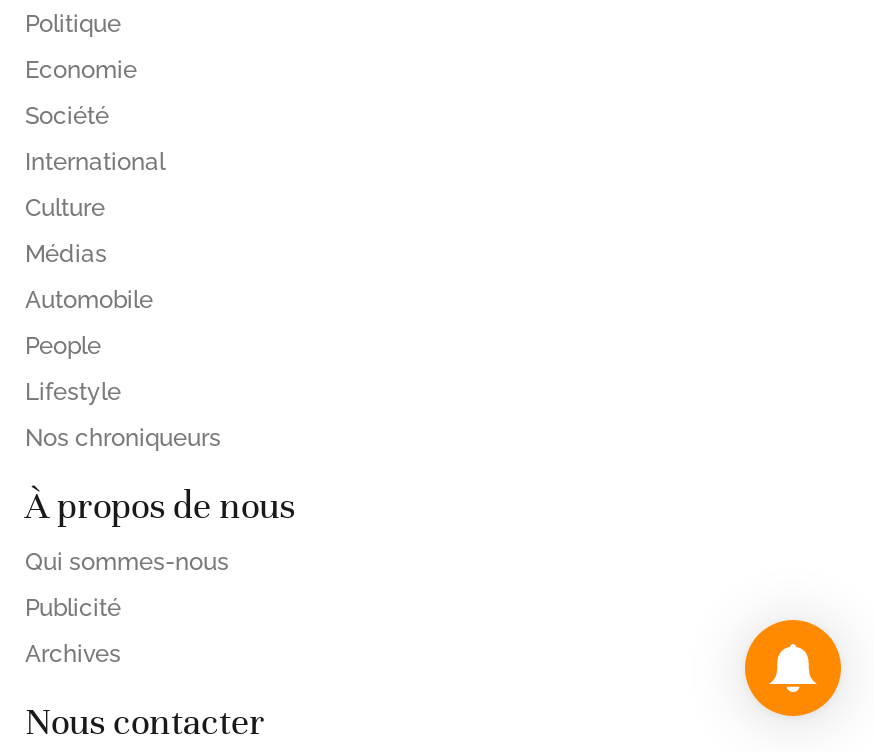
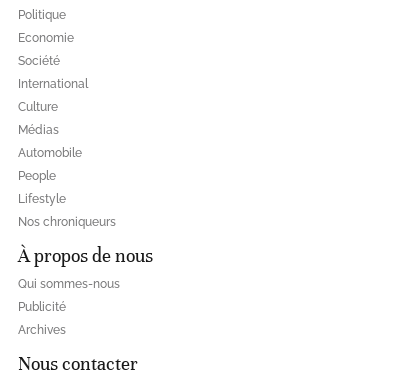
- [image]
